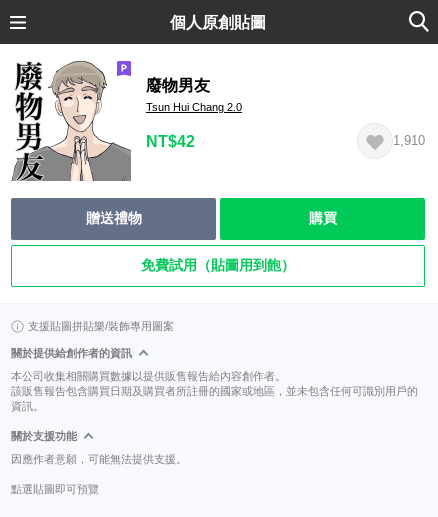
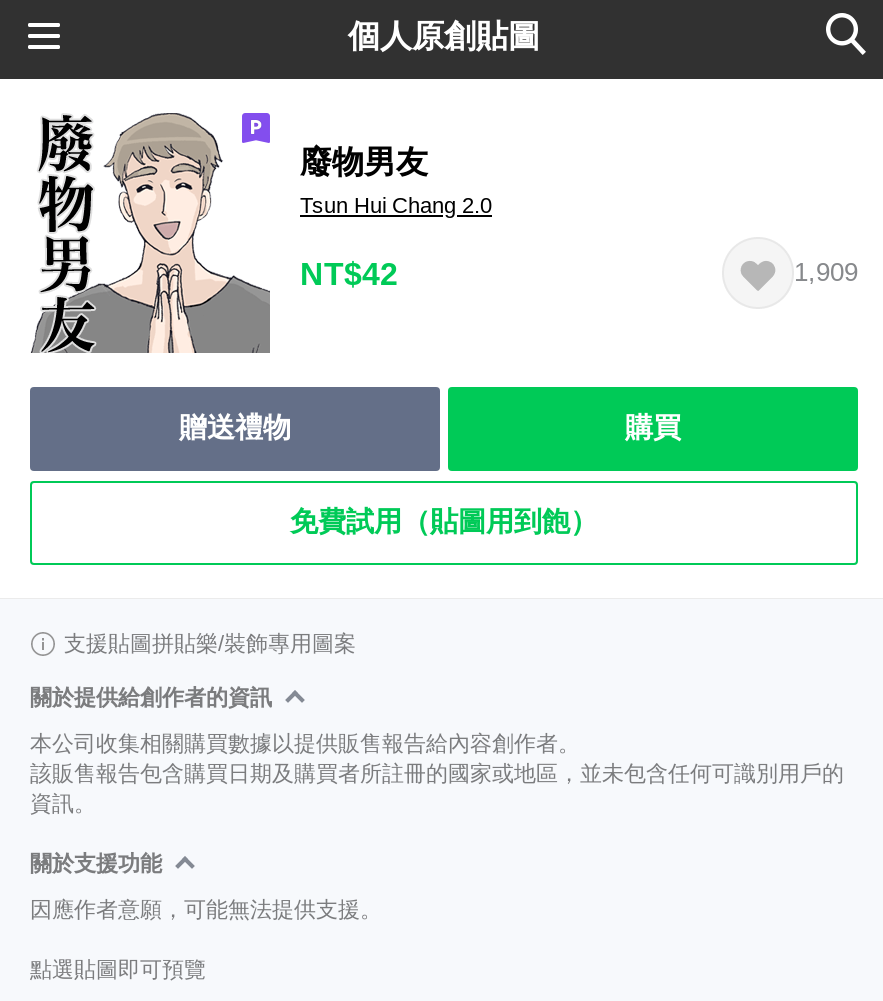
- 1,910
+ 1,909
